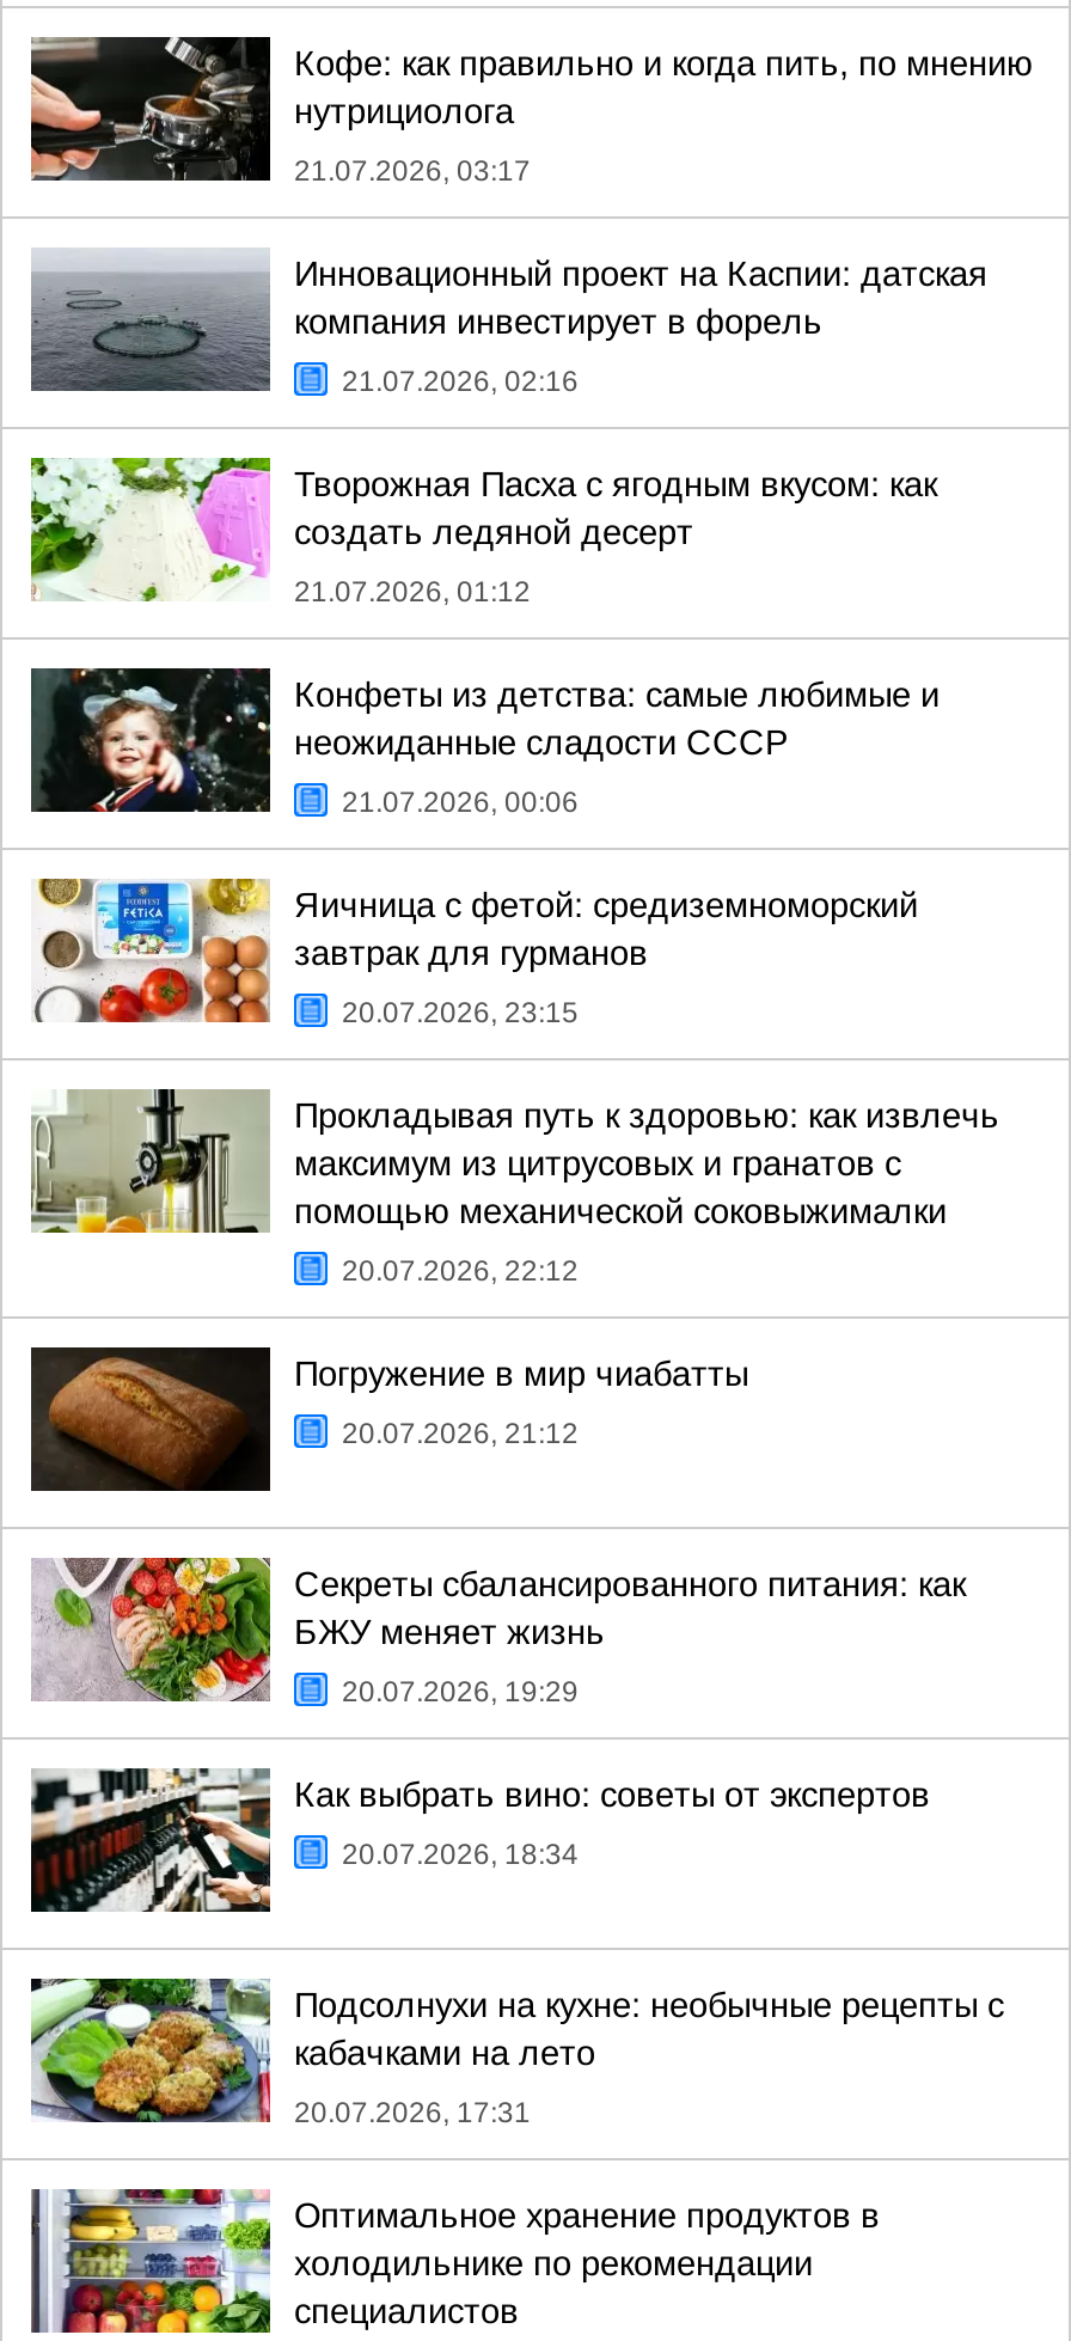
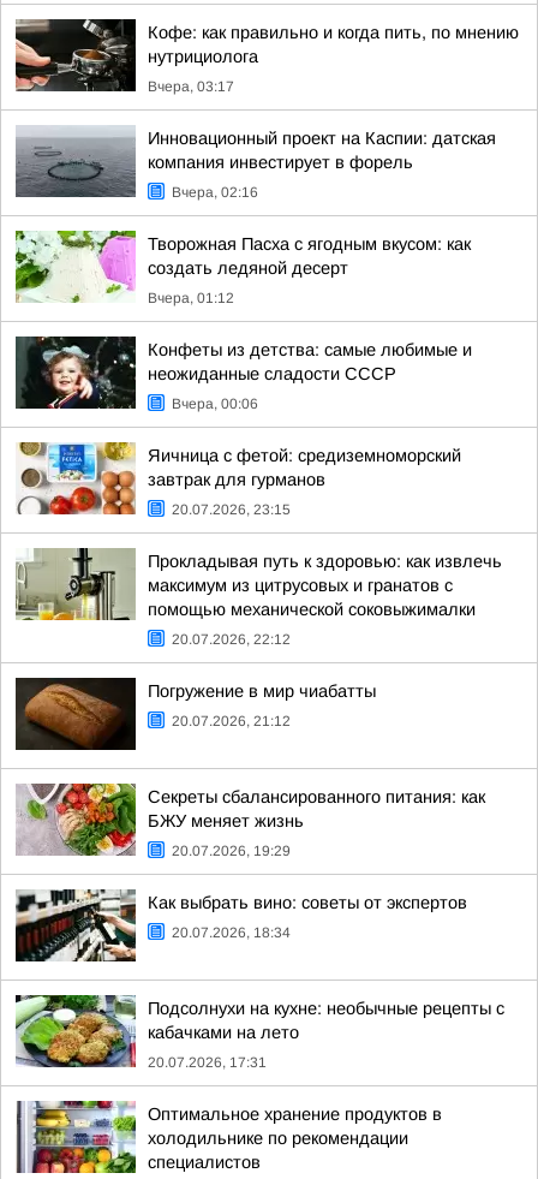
- 21.07.2026, 03:17
+ Вчера, 03:17

- 21.07.2026, 02:16
+ Вчера, 02:16

- 21.07.2026, 01:12
+ Вчера, 01:12

- 21.07.2026, 00:06
+ Вчера, 00:06
